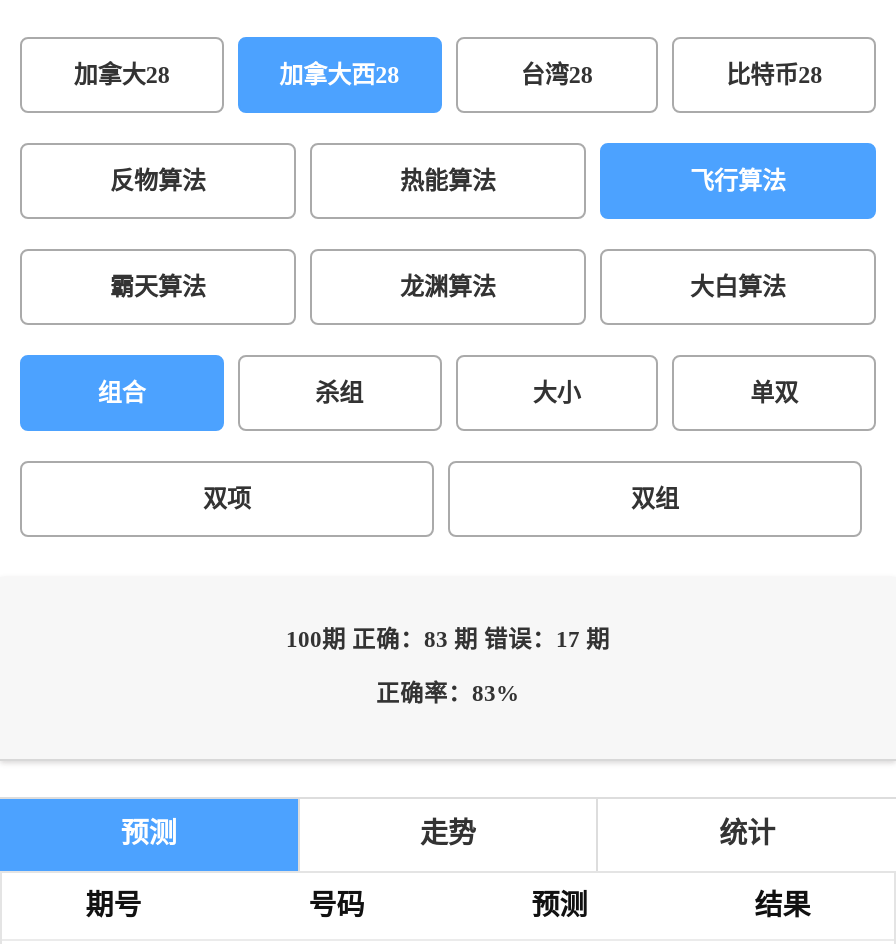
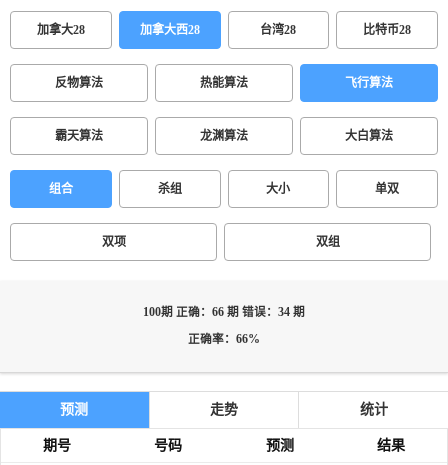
- 100期 正确：83 期 错误：17 期
+ 100期 正确：66 期 错误：34 期

- 正确率：83%
+ 正确率：66%
